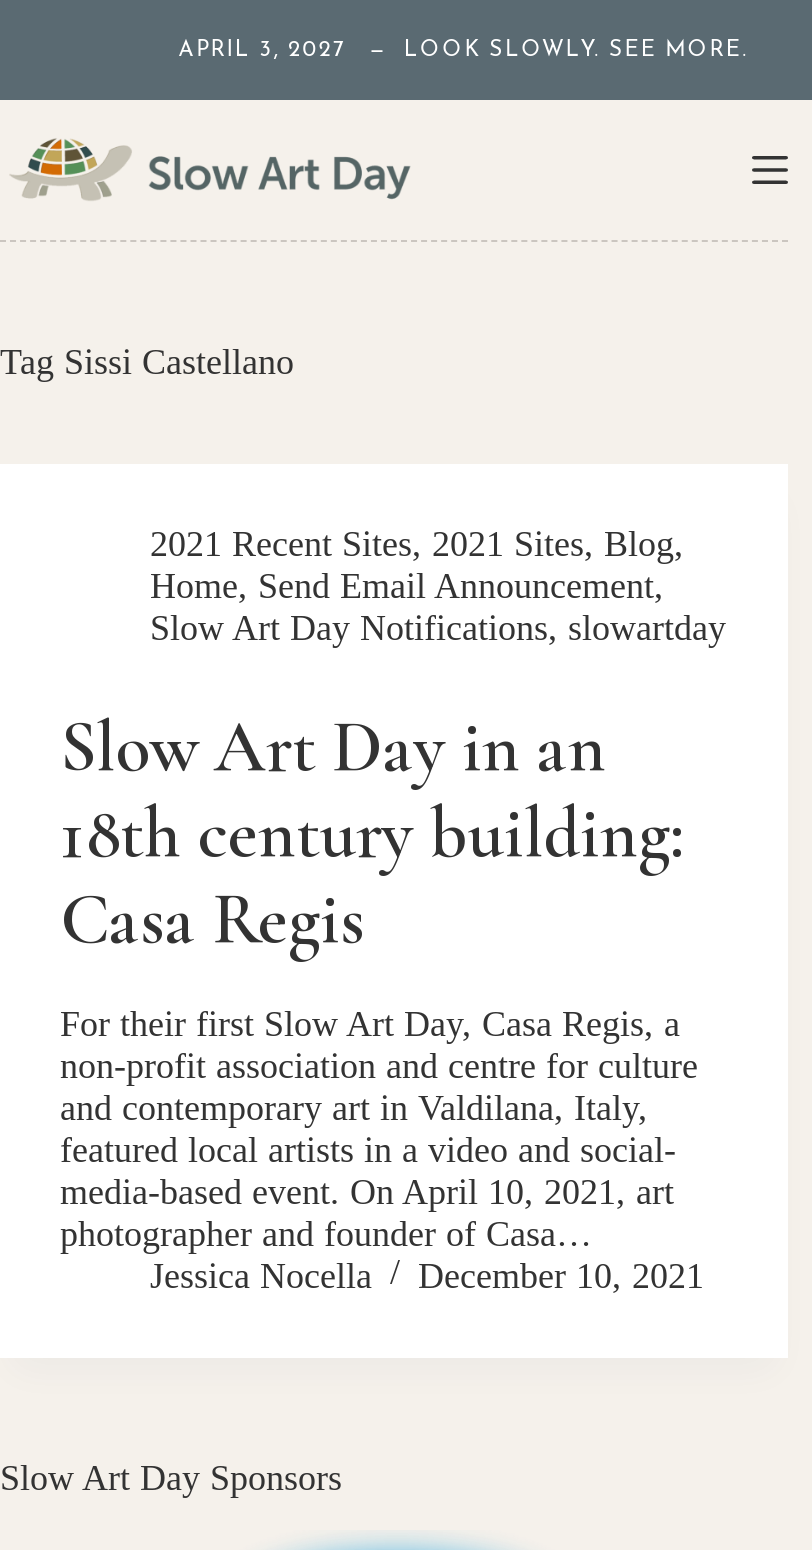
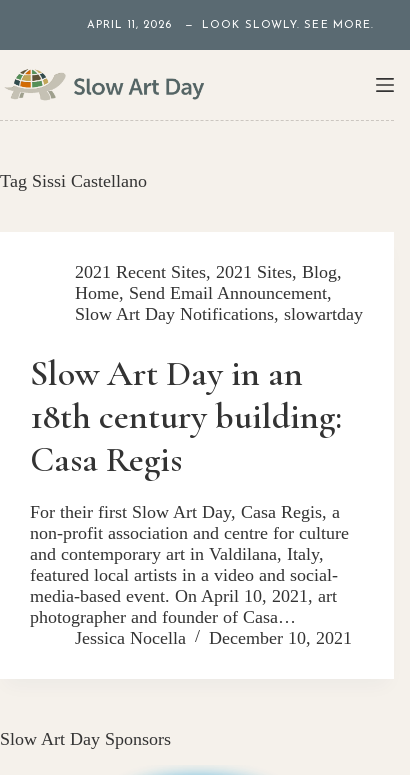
- APRIL 3, 2027 — LOOK SLOWLY. SEE MORE.
+ APRIL 11, 2026 — LOOK SLOWLY. SEE MORE.
